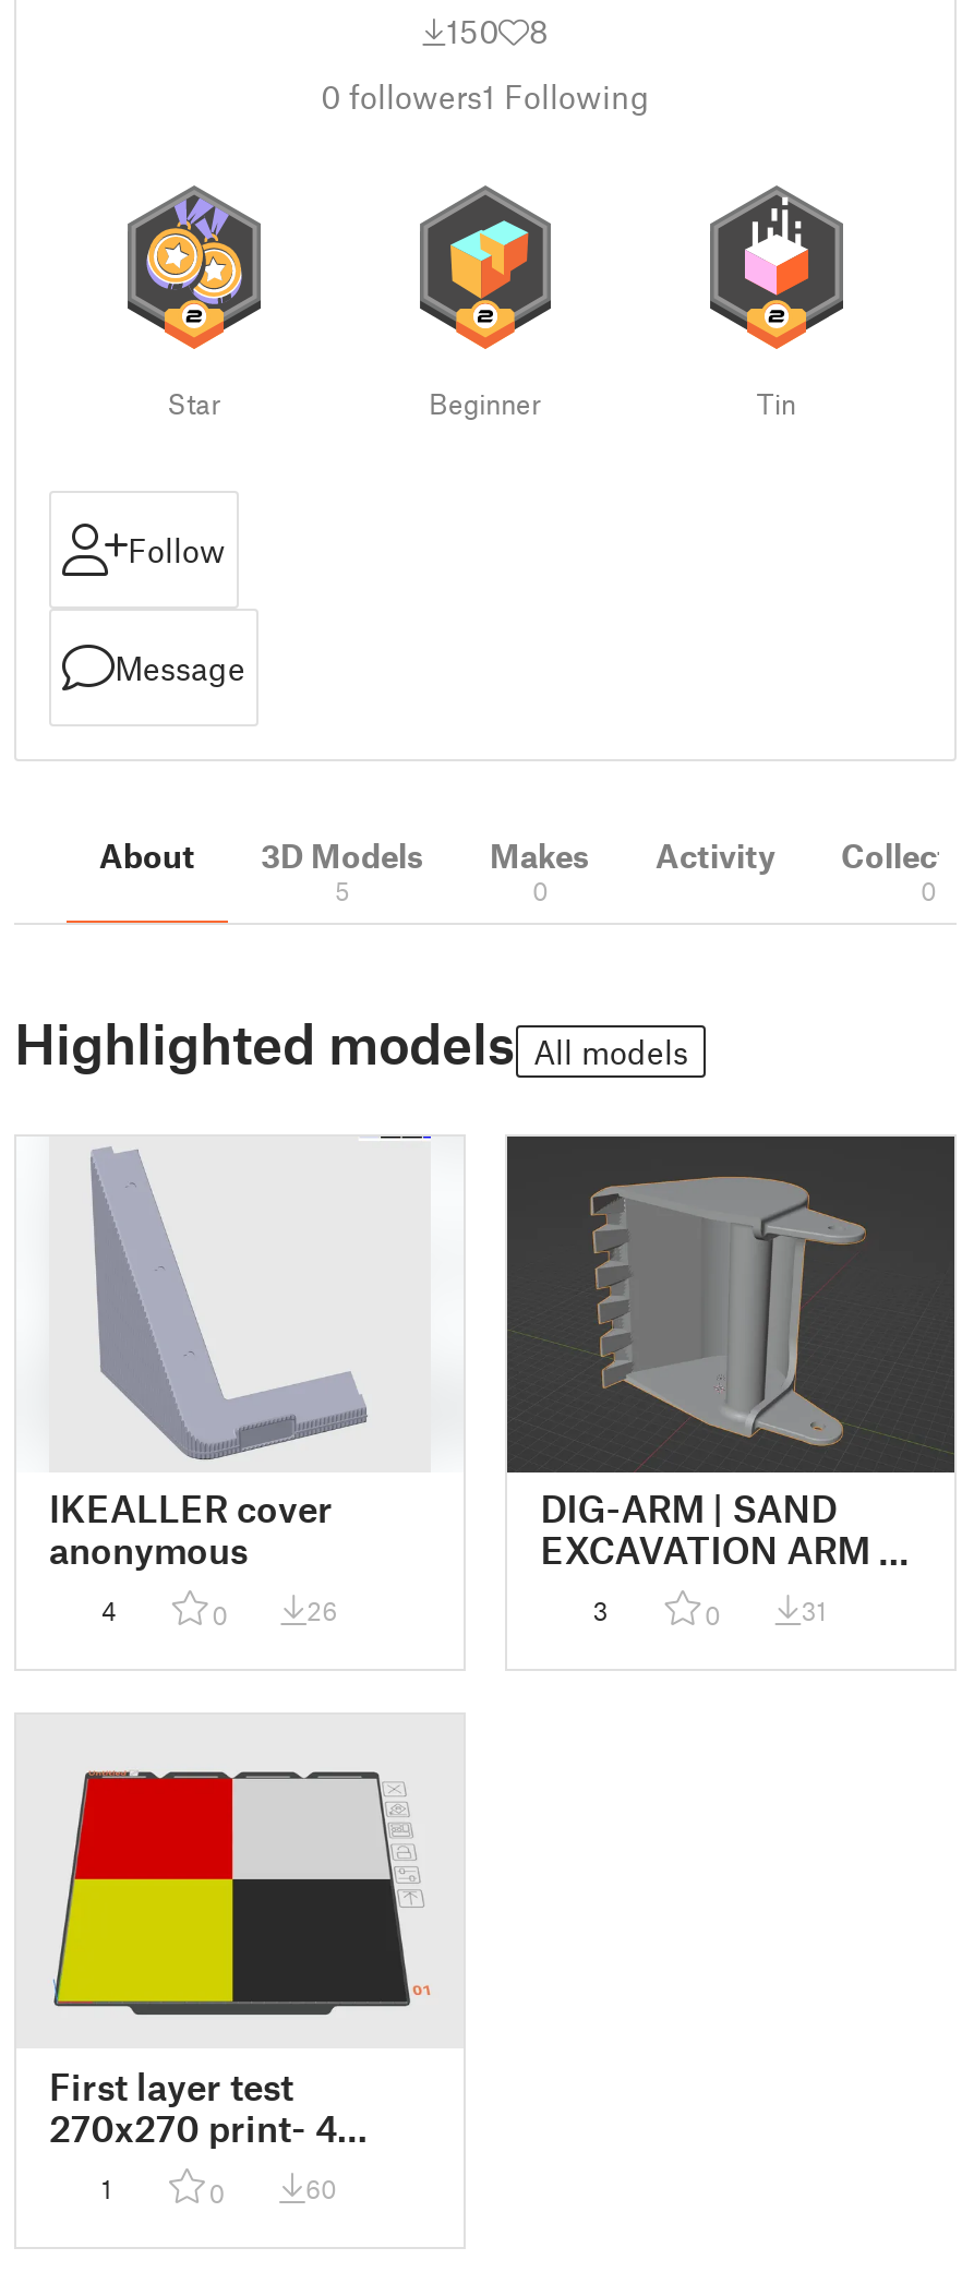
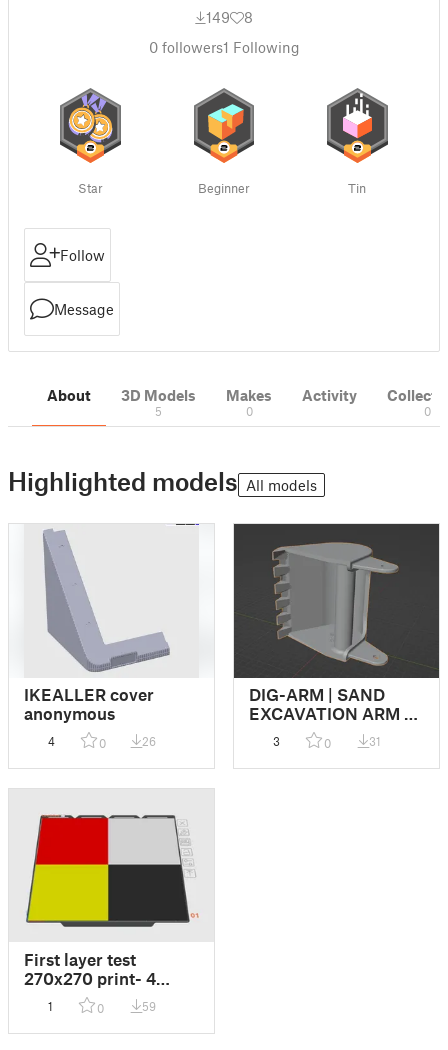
- 150 8
+ 149 8

- 60
+ 59
